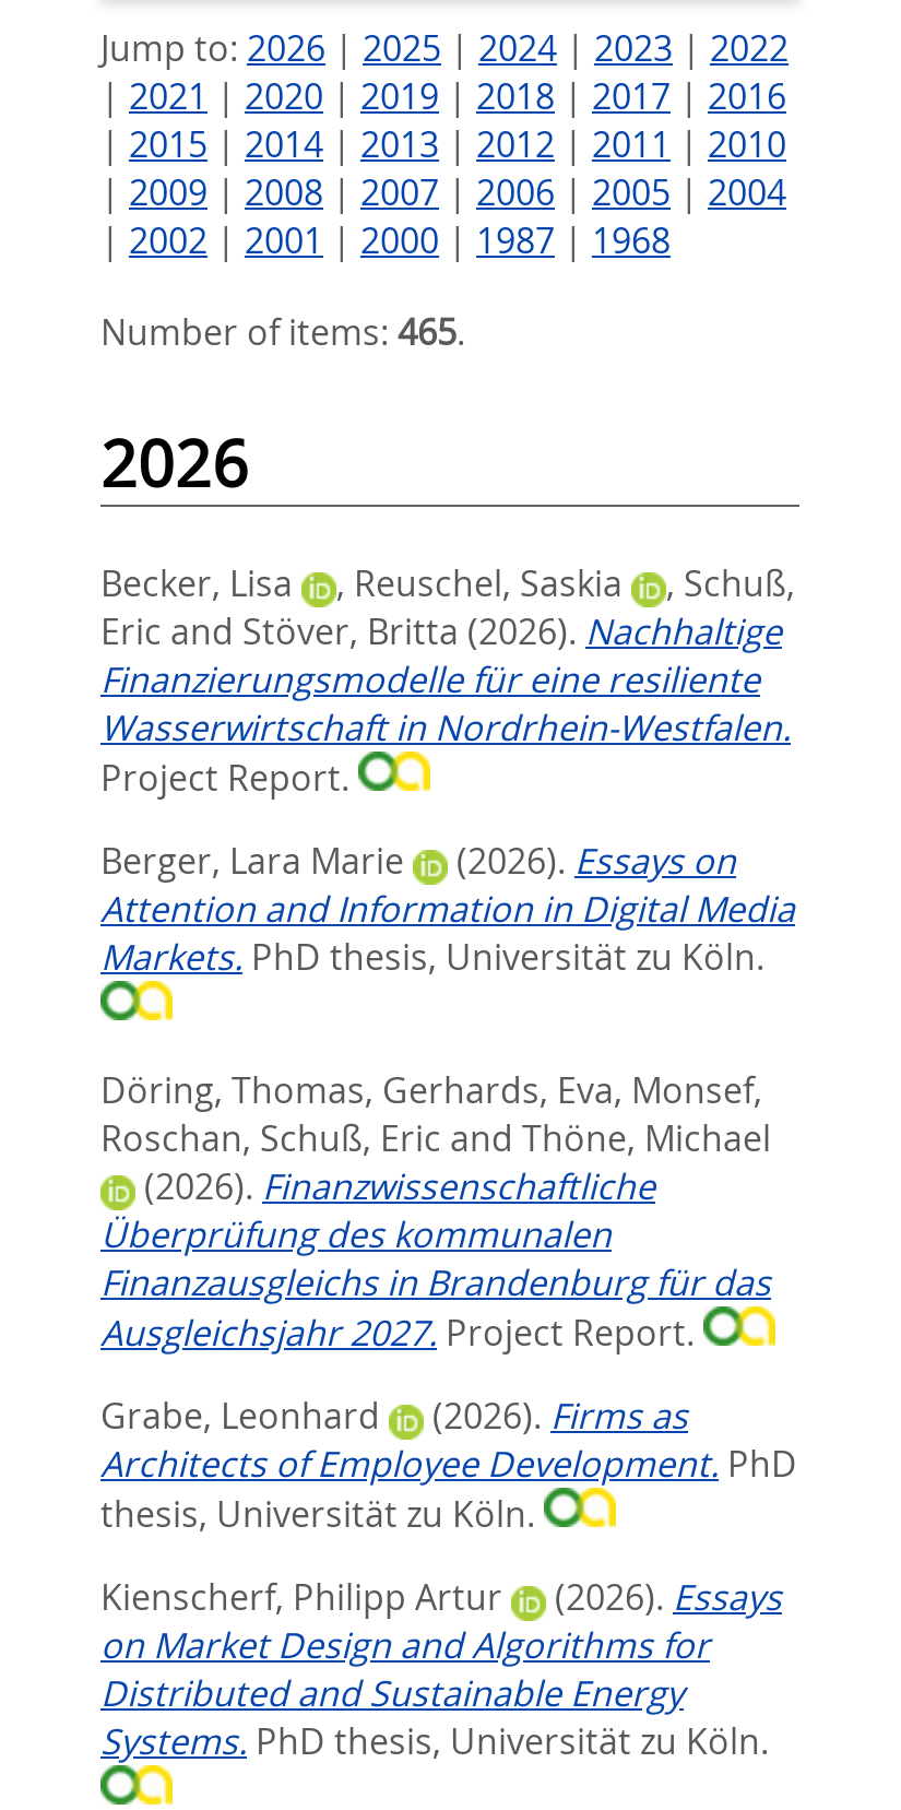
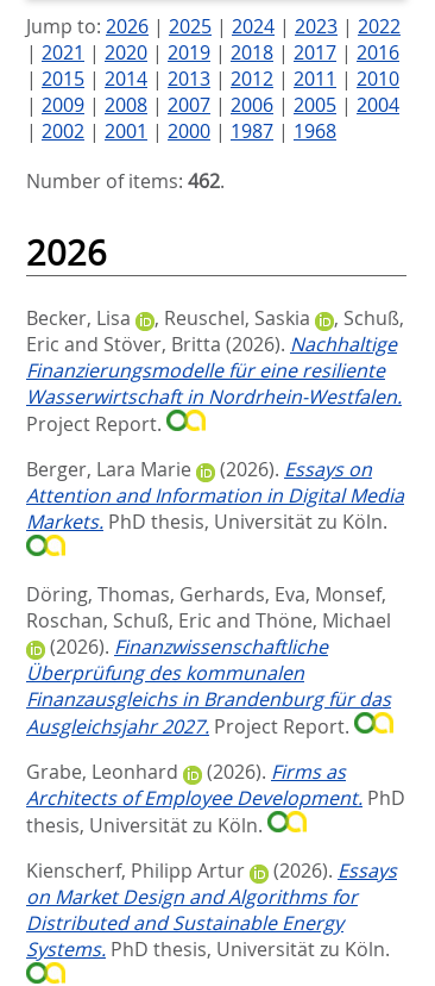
- Number of items: 465.
+ Number of items: 462.
